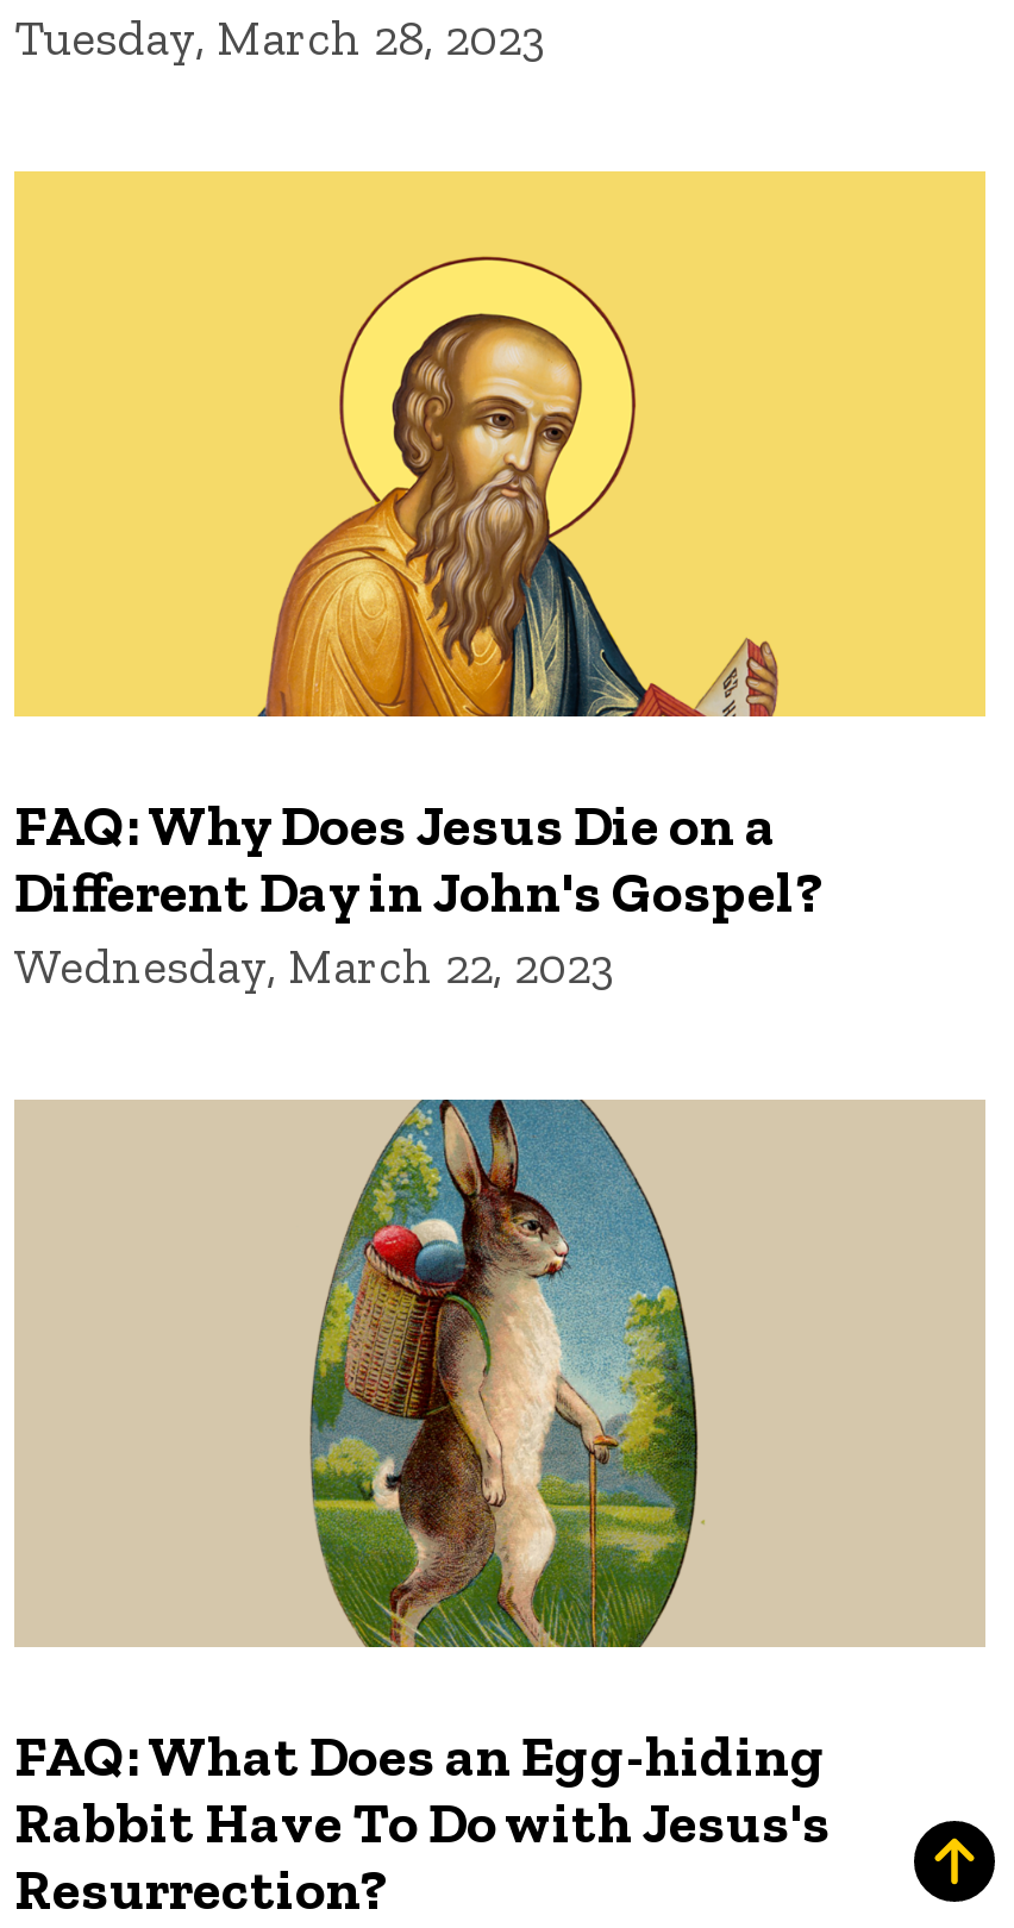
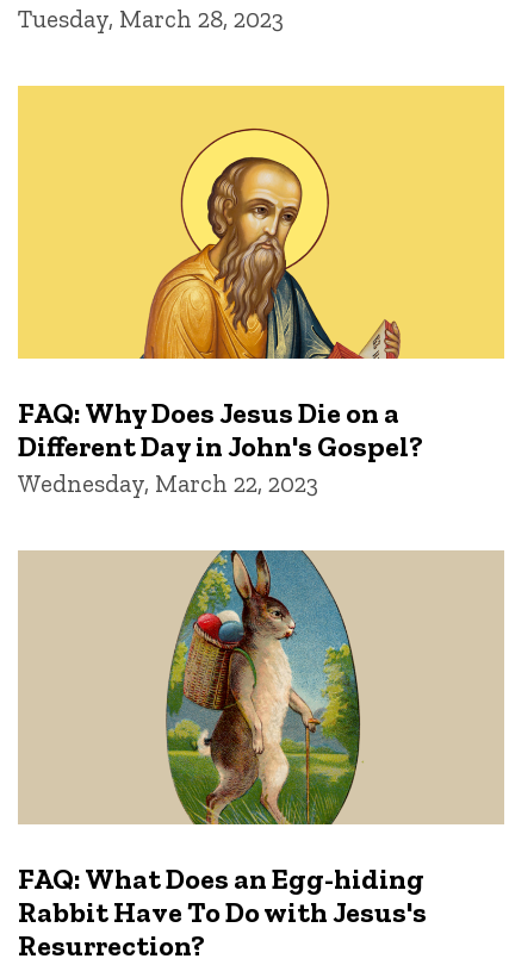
- [image]
